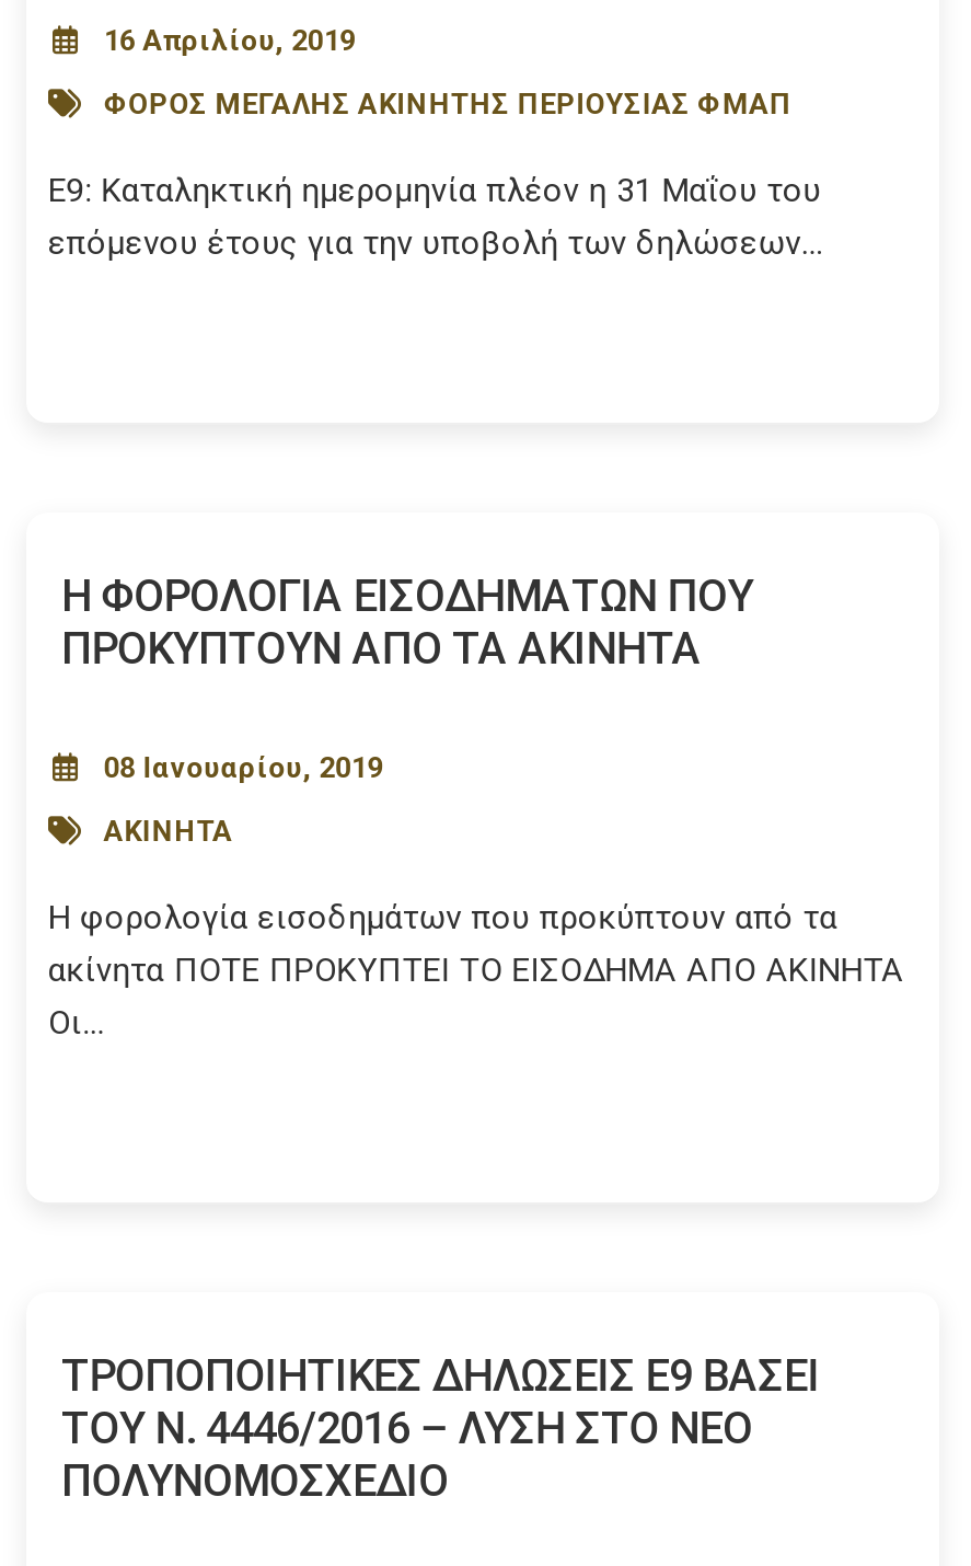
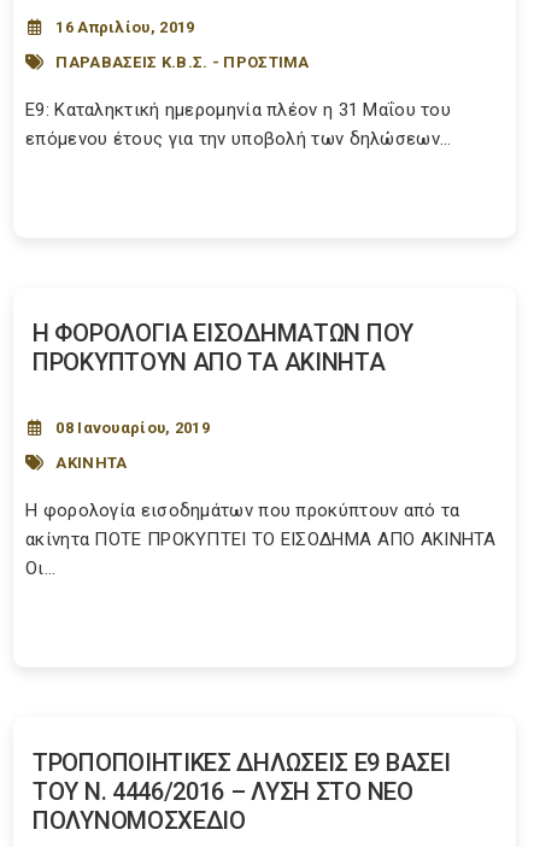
- ΦΟΡΟΣ ΜΕΓΑΛΗΣ ΑΚΙΝΗΤΗΣ ΠΕΡΙΟΥΣΙΑΣ ΦΜΑΠ
+ ΠΑΡΑΒΑΣΕΙΣ Κ.Β.Σ. - ΠΡΟΣΤΙΜΑ
